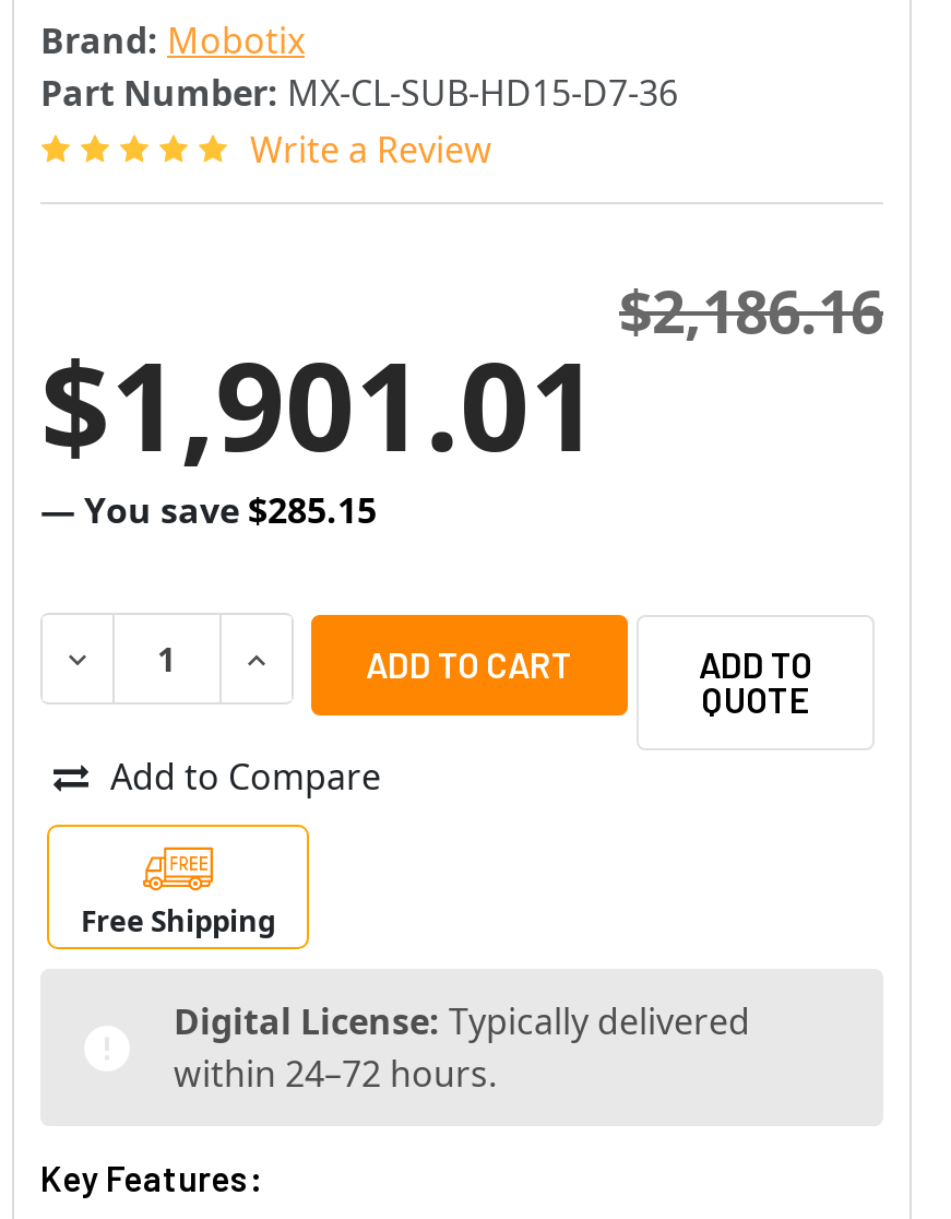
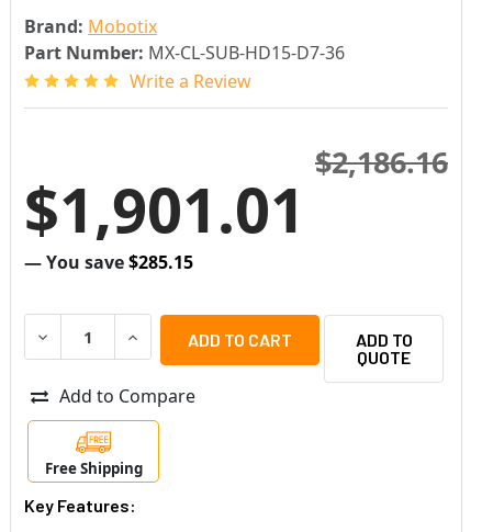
- Digital License: Typically delivered
- within 24–72 hours.
